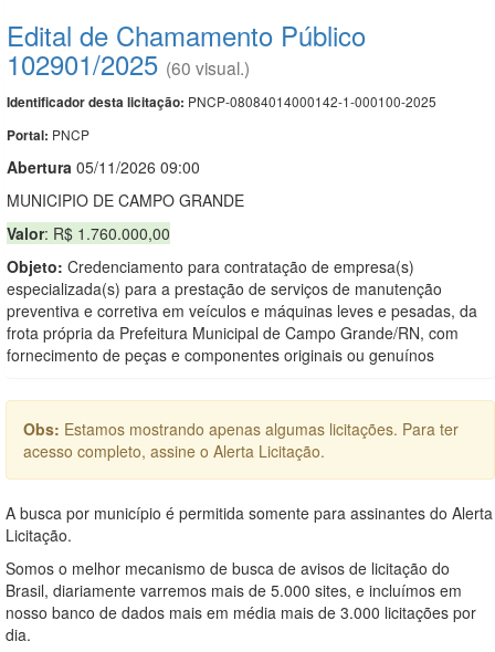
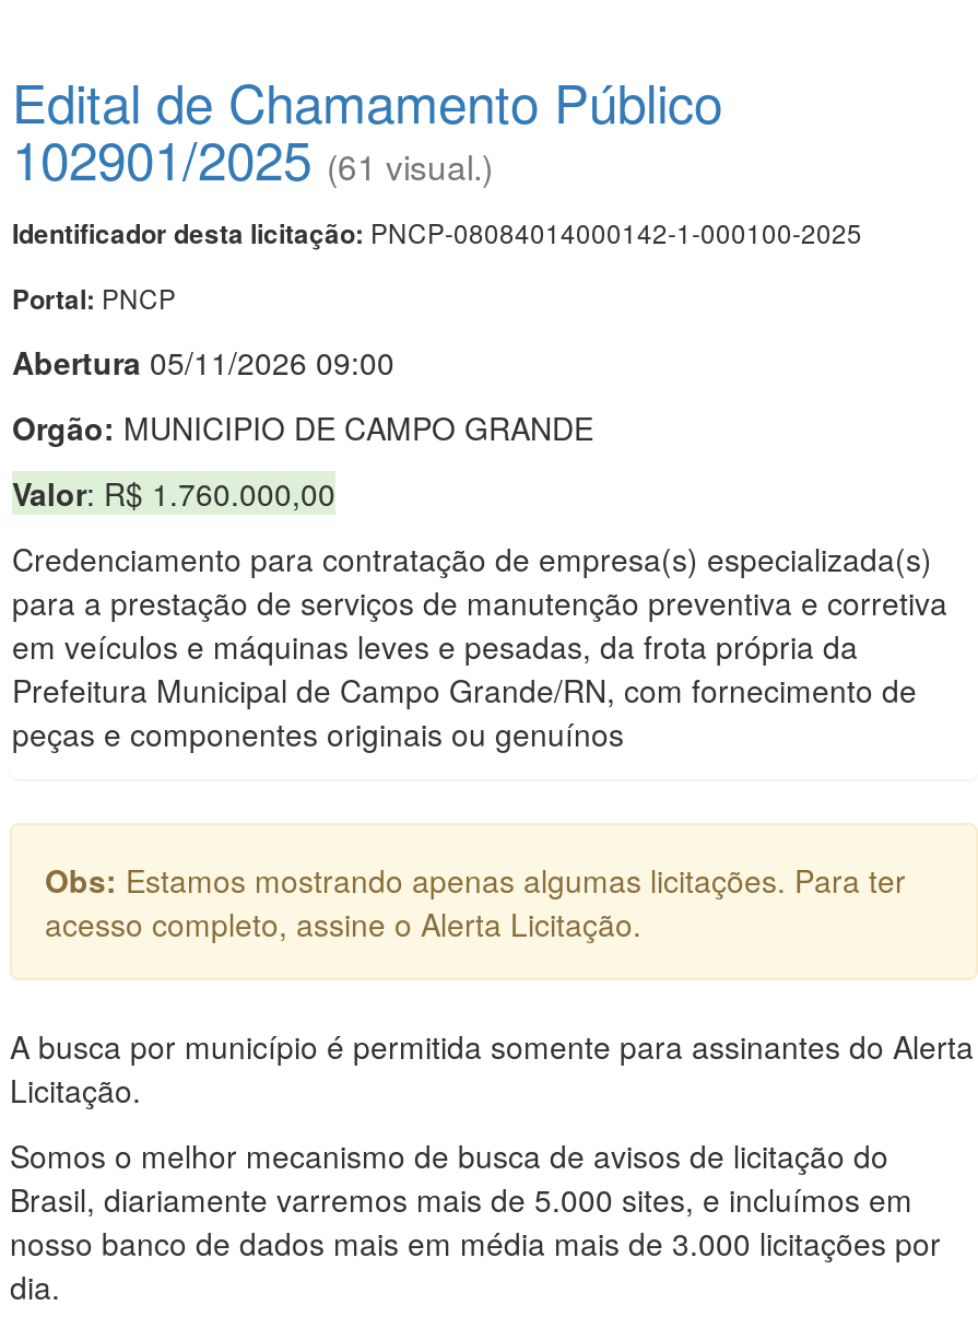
- 102901/2025 (60 visual.)
+ 102901/2025 (61 visual.)

- MUNICIPIO DE CAMPO GRANDE
+ Orgão: MUNICIPIO DE CAMPO GRANDE

- Objeto: Credenciamento para contratação de empresa(s)
- especializada(s) para a prestação de serviços de manutenção
- preventiva e corretiva em veículos e máquinas leves e pesadas, da
- frota própria da Prefeitura Municipal de Campo Grande/RN, com
- fornecimento de peças e componentes originais ou genuínos
+ Credenciamento para contratação de empresa(s) especializada(s)
+ para a prestação de serviços de manutenção preventiva e corretiva
+ em veículos e máquinas leves e pesadas, da frota própria da
+ Prefeitura Municipal de Campo Grande/RN, com fornecimento de
+ peças e componentes originais ou genuínos
